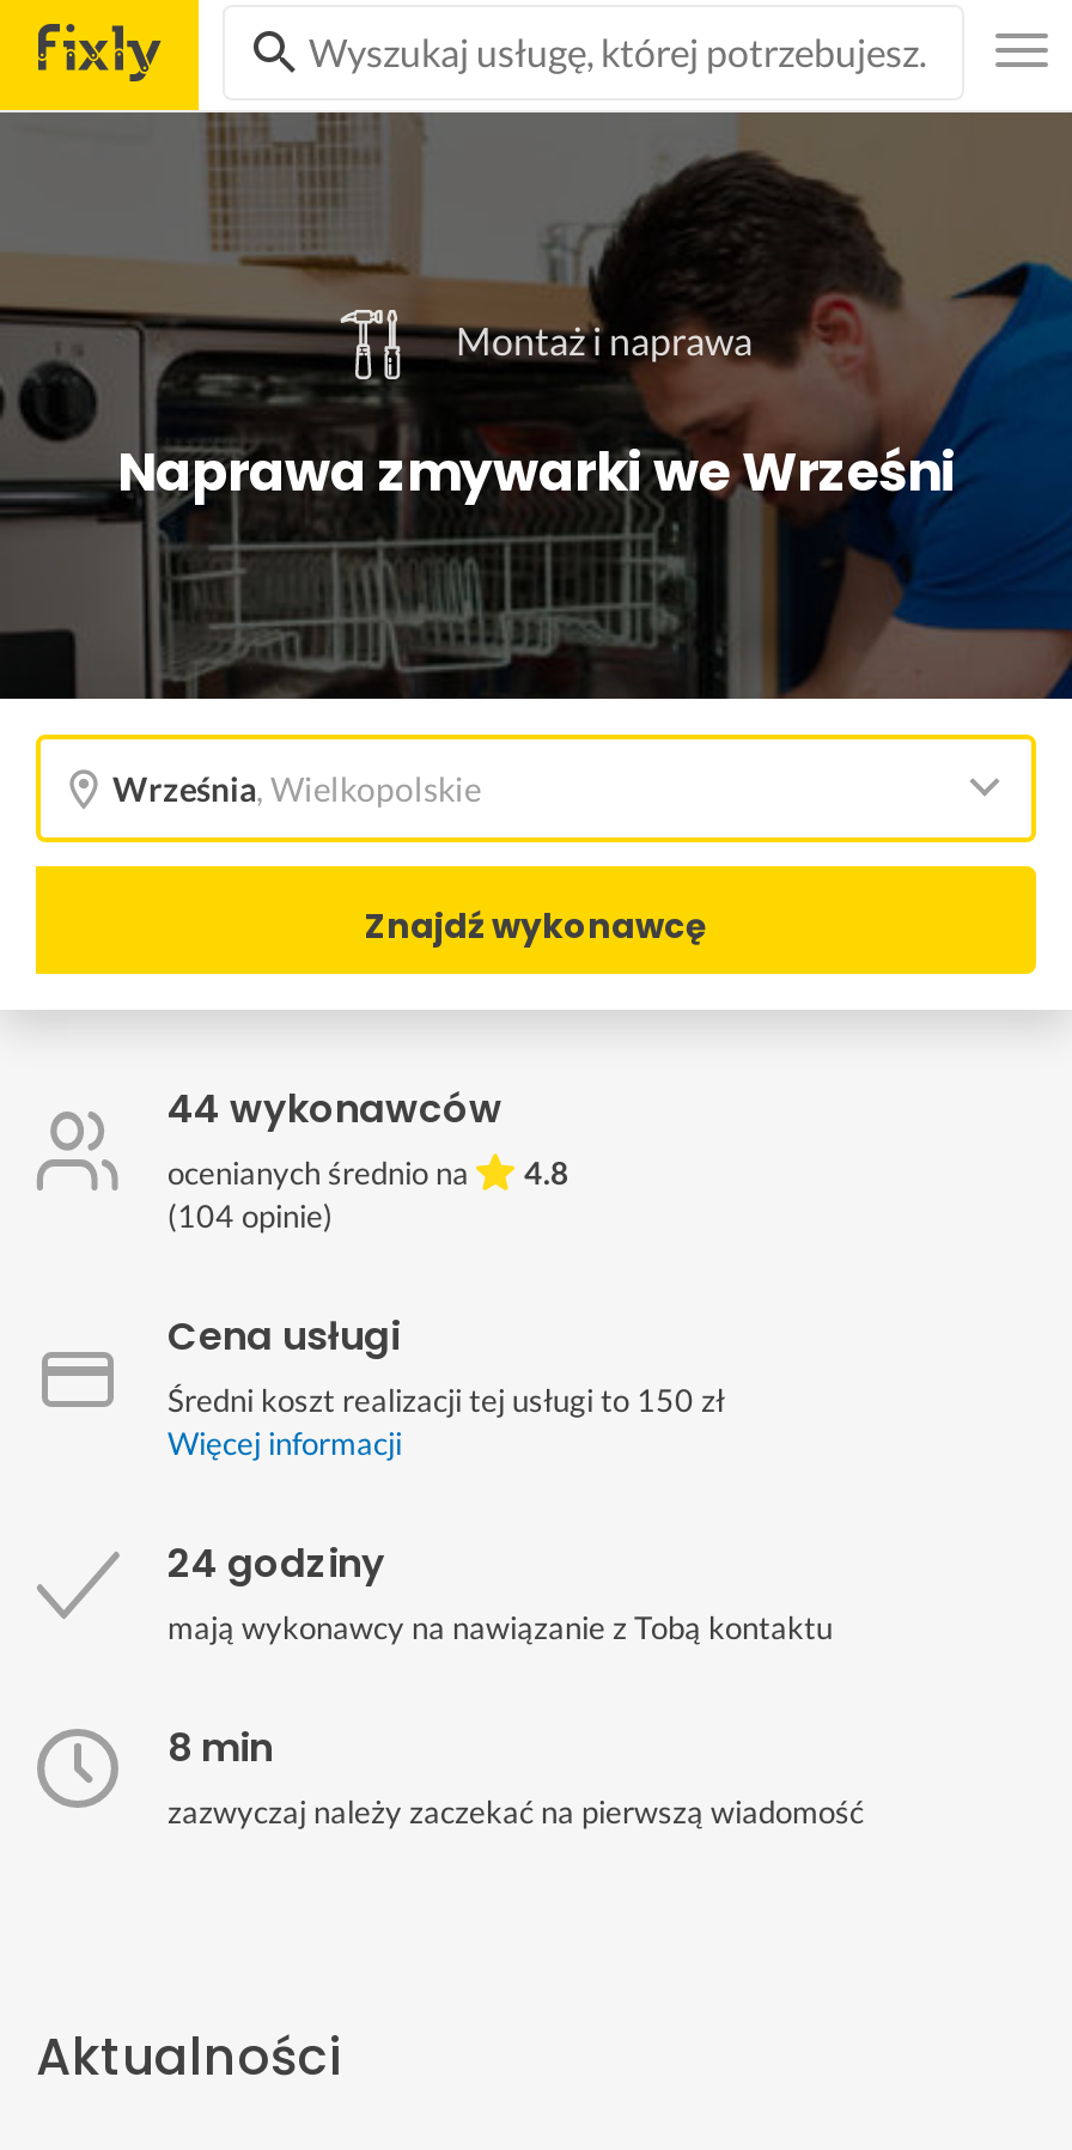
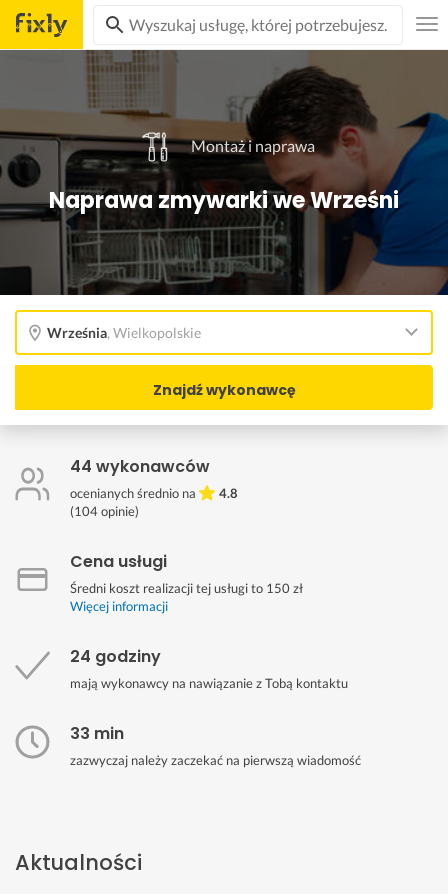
- 8 min
+ 33 min
